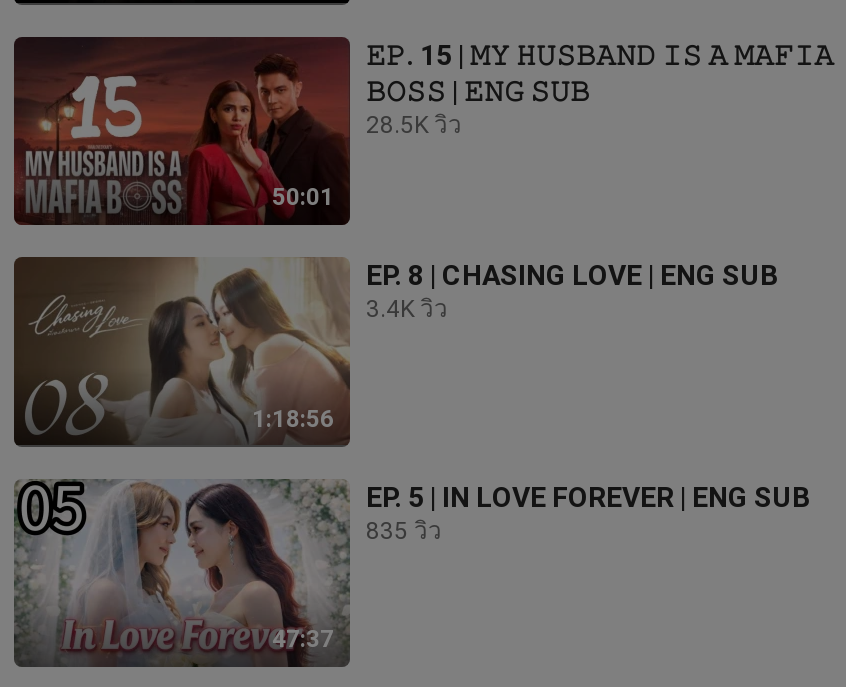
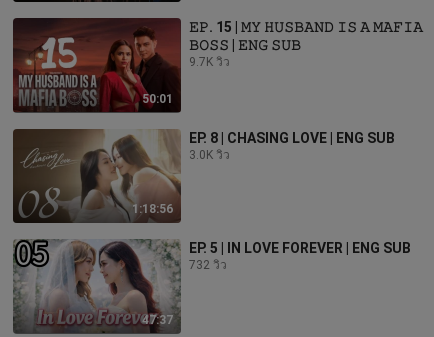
- 28.5K วิว
+ 9.7K วิว

- 3.4K วิว
+ 3.0K วิว

- 835 วิว
+ 732 วิว
